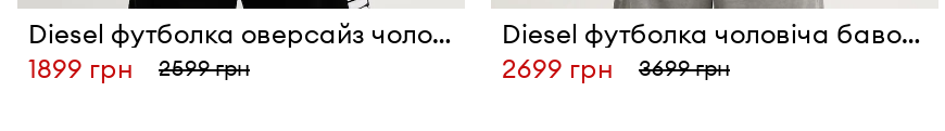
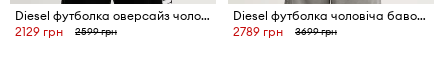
- 1899 грн 2599 грн
+ 2129 грн 2599 грн

- 2699 грн 3699 грн
+ 2789 грн 3699 грн
